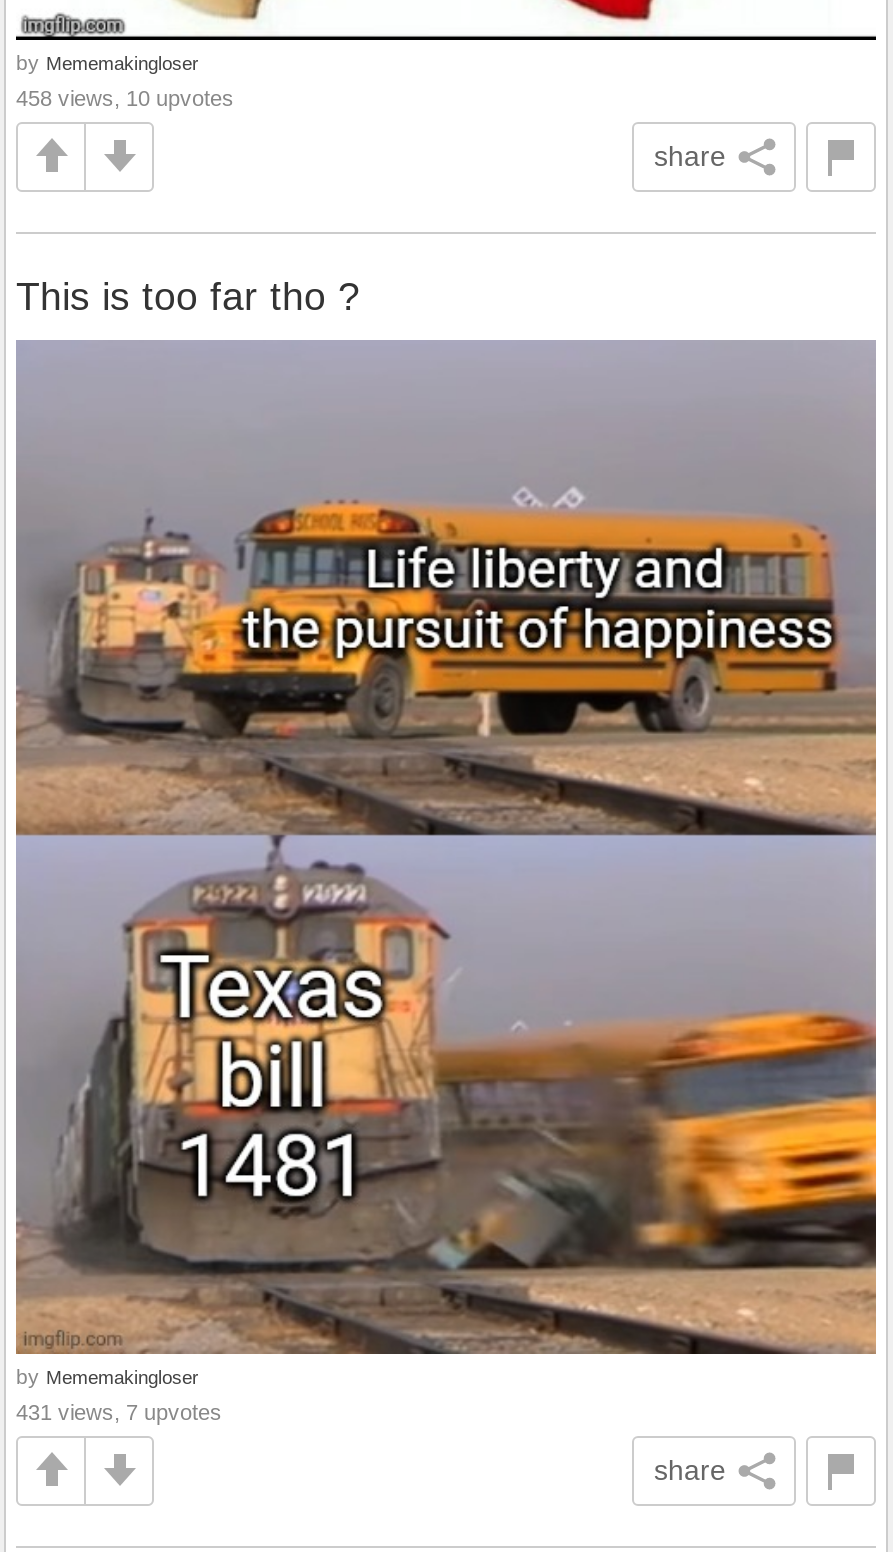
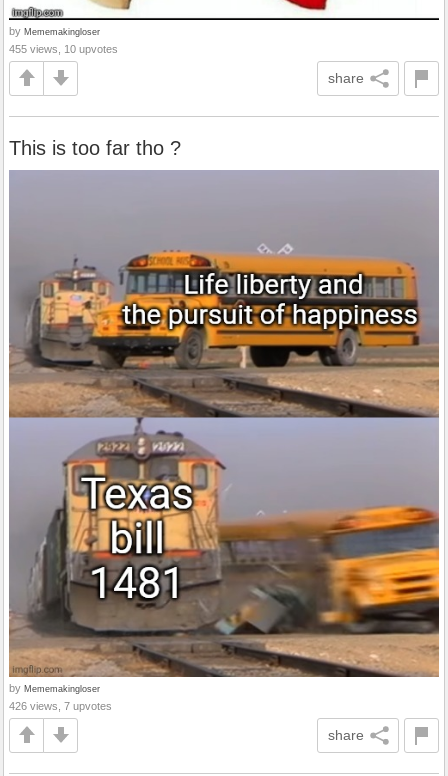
- 458 views, 10 upvotes
+ 455 views, 10 upvotes

- 431 views, 7 upvotes
+ 426 views, 7 upvotes
